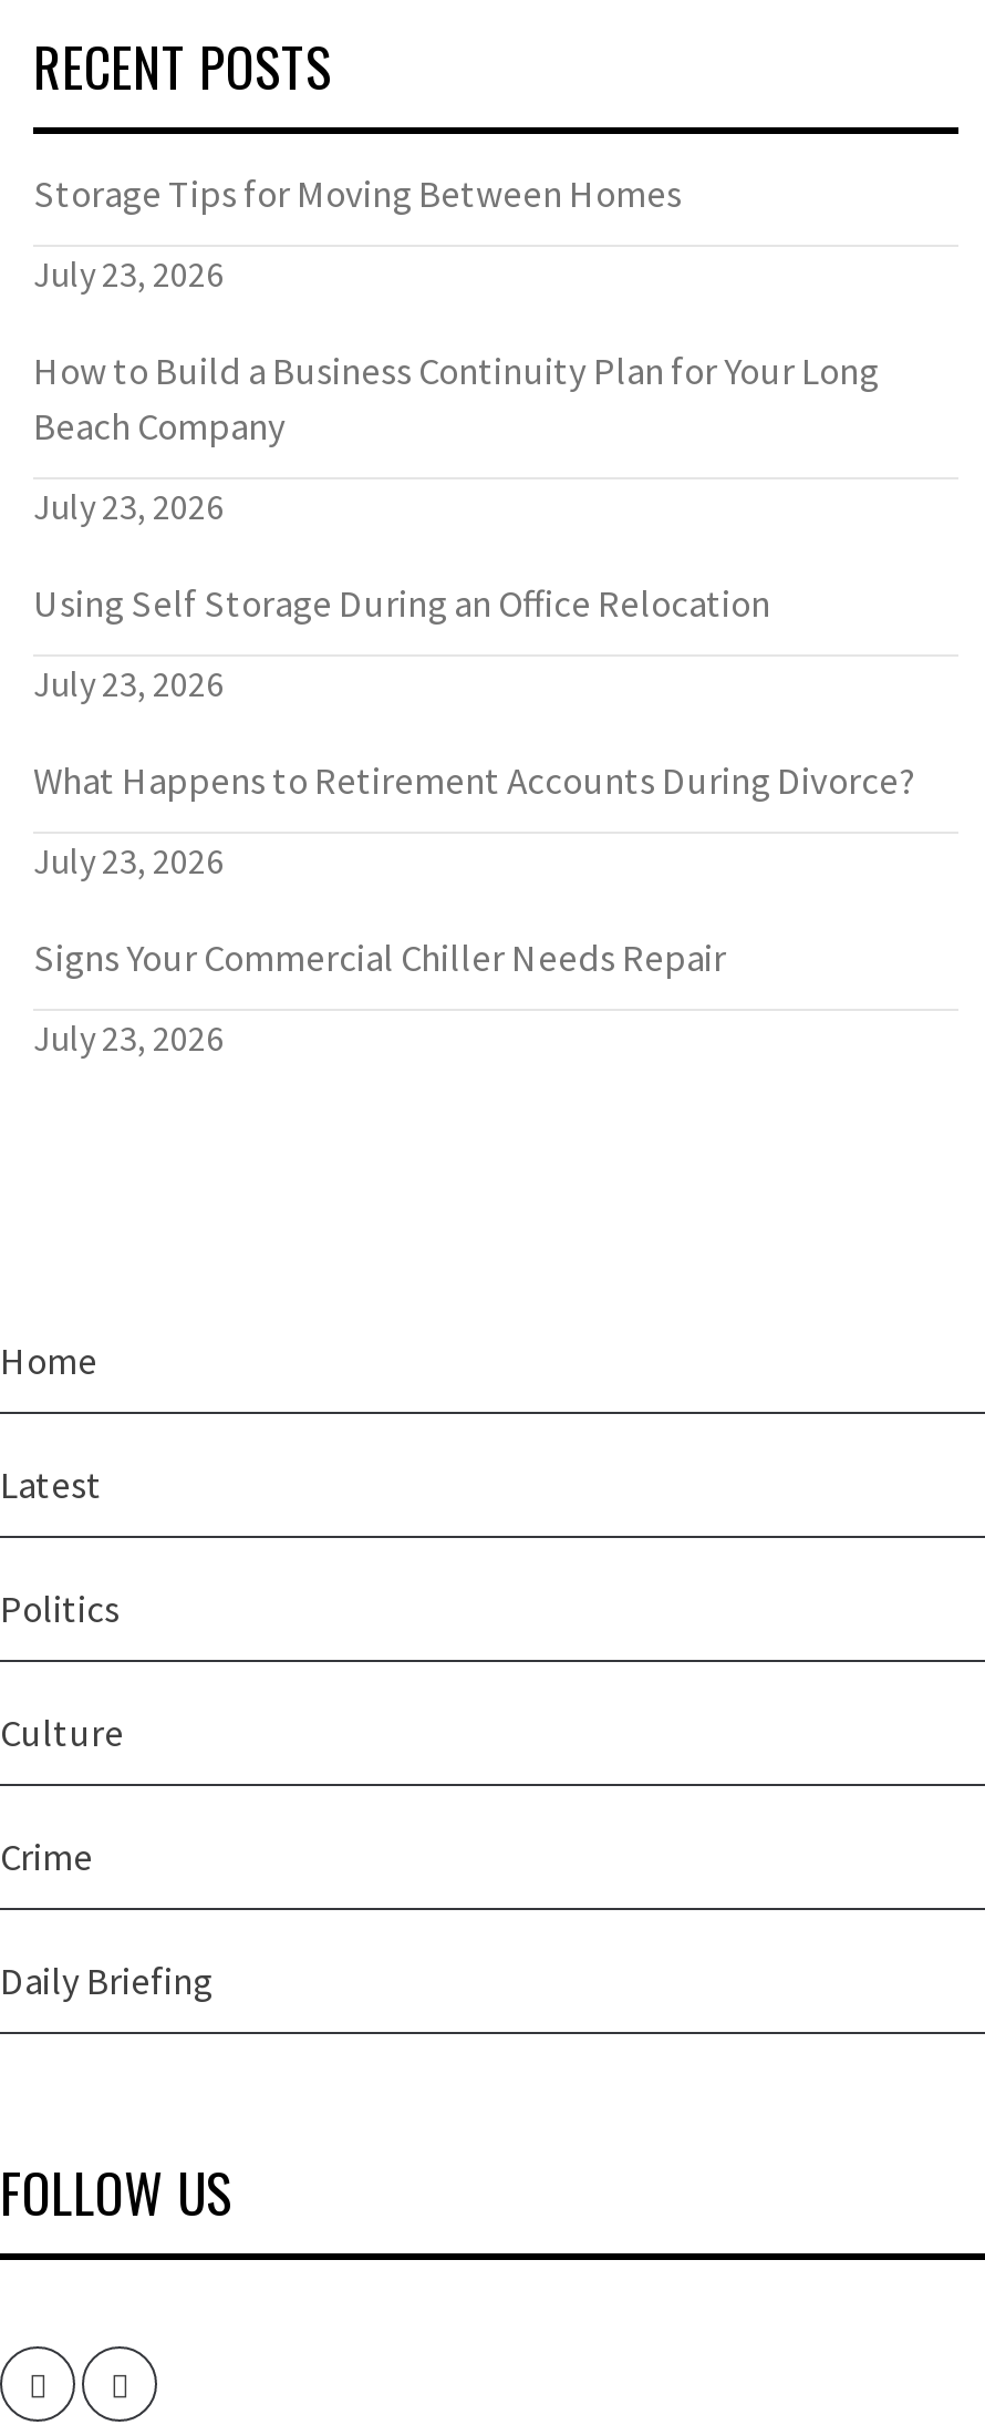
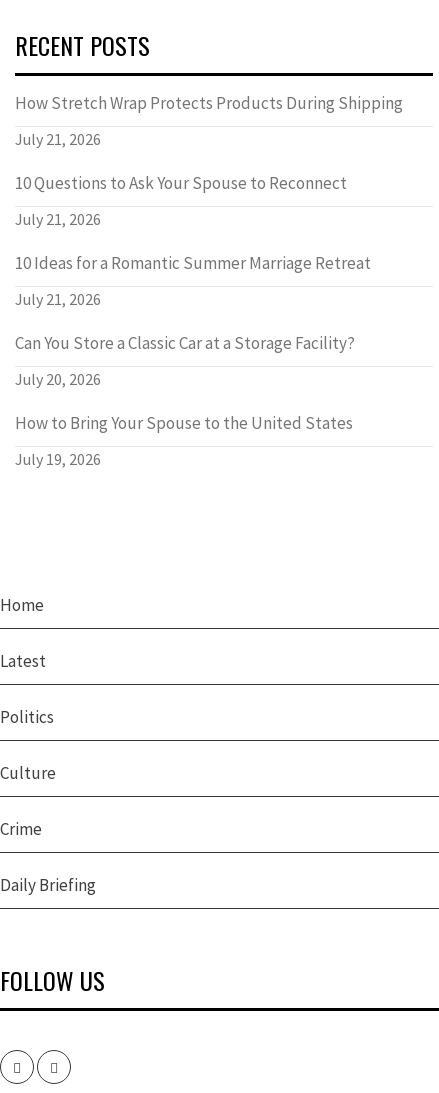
- Storage Tips for Moving Between Homes
+ How Stretch Wrap Protects Products During Shipping

- July 23, 2026
+ July 21, 2026

- How to Build a Business Continuity Plan for Your Long
- Beach Company
+ 10 Questions to Ask Your Spouse to Reconnect

- July 23, 2026
+ July 21, 2026

- Using Self Storage During an Office Relocation
+ 10 Ideas for a Romantic Summer Marriage Retreat

- July 23, 2026
+ July 21, 2026

- What Happens to Retirement Accounts During Divorce?
+ Can You Store a Classic Car at a Storage Facility?

- July 23, 2026
+ July 20, 2026

- Signs Your Commercial Chiller Needs Repair
+ How to Bring Your Spouse to the United States

- July 23, 2026
+ July 19, 2026
